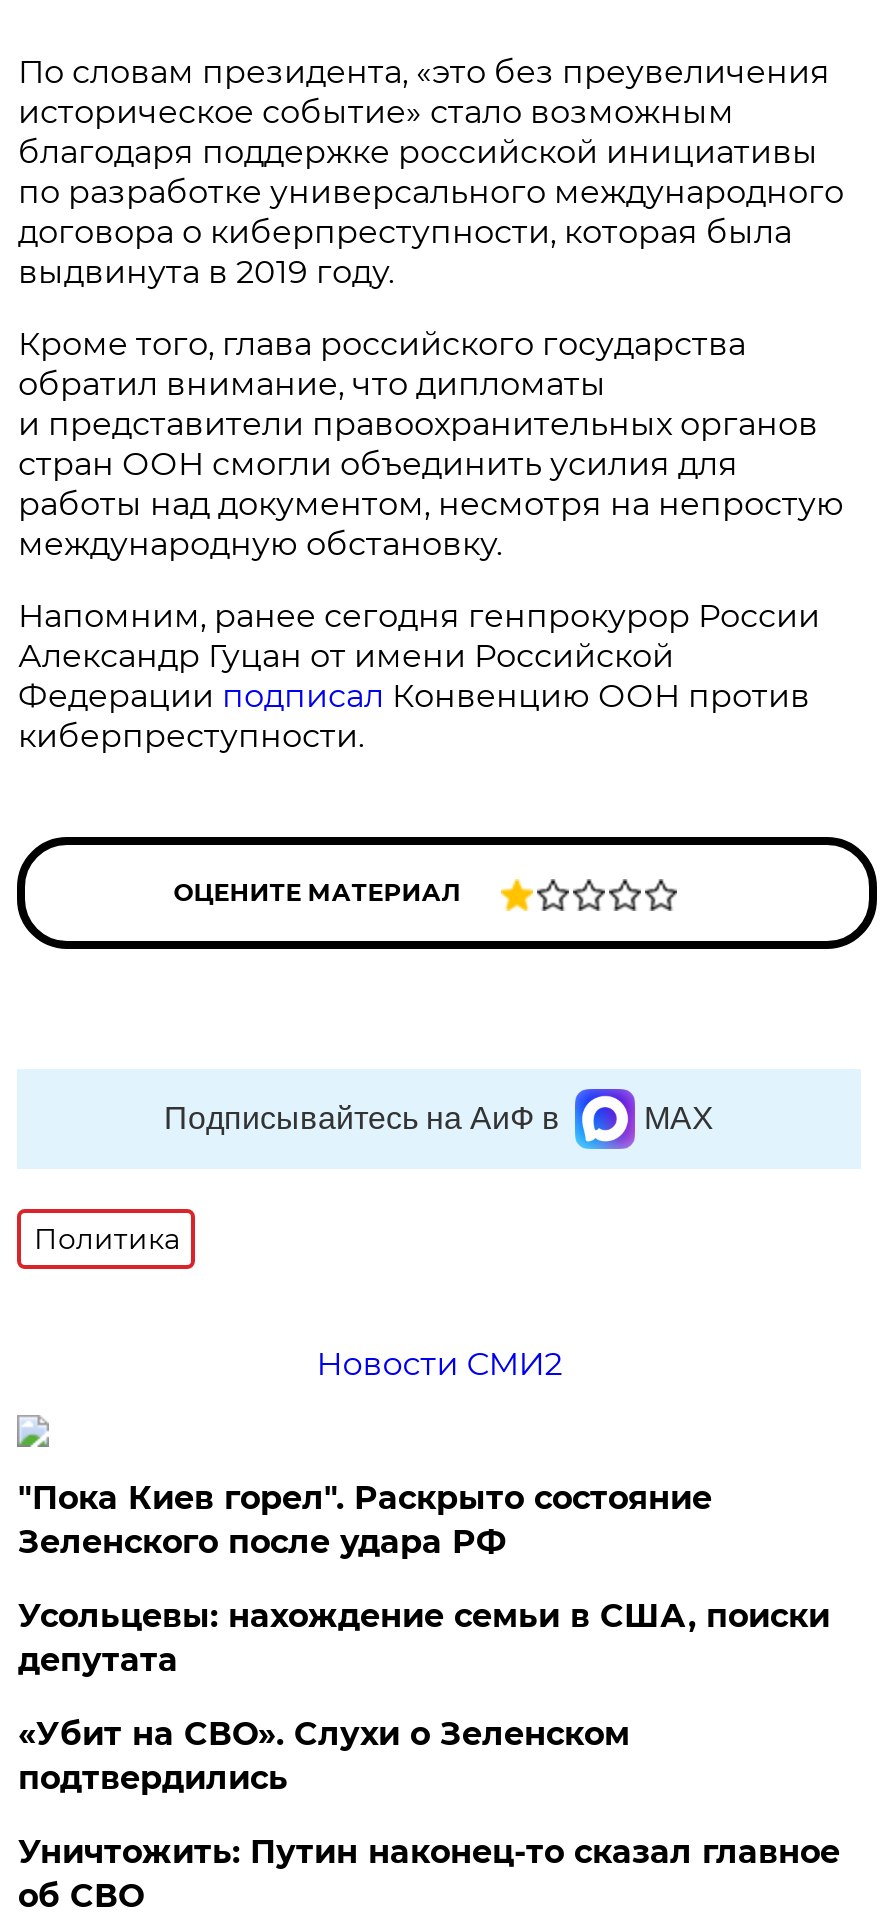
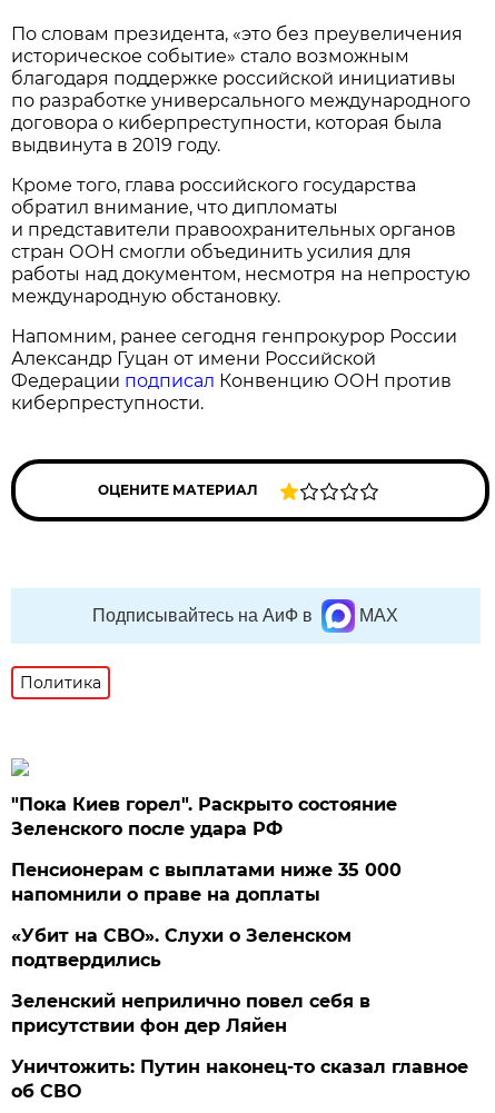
- Новости СМИ2

moved up: "Пока Киев горел". Раскрыто состояние | Зеленского после удара РФ

- Усольцевы: нахождение семьи в США, поиски
- депутата
+ Пенсионерам с выплатами ниже 35 000
+ напомнили о праве на доплаты

moved up: «Убит на СВО». Слухи о Зеленском | подтвердились

+ Зеленский неприлично повел cебя в
+ присутствии фон дер Ляйен
